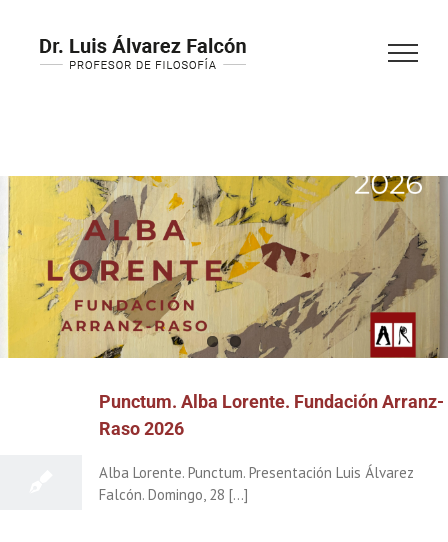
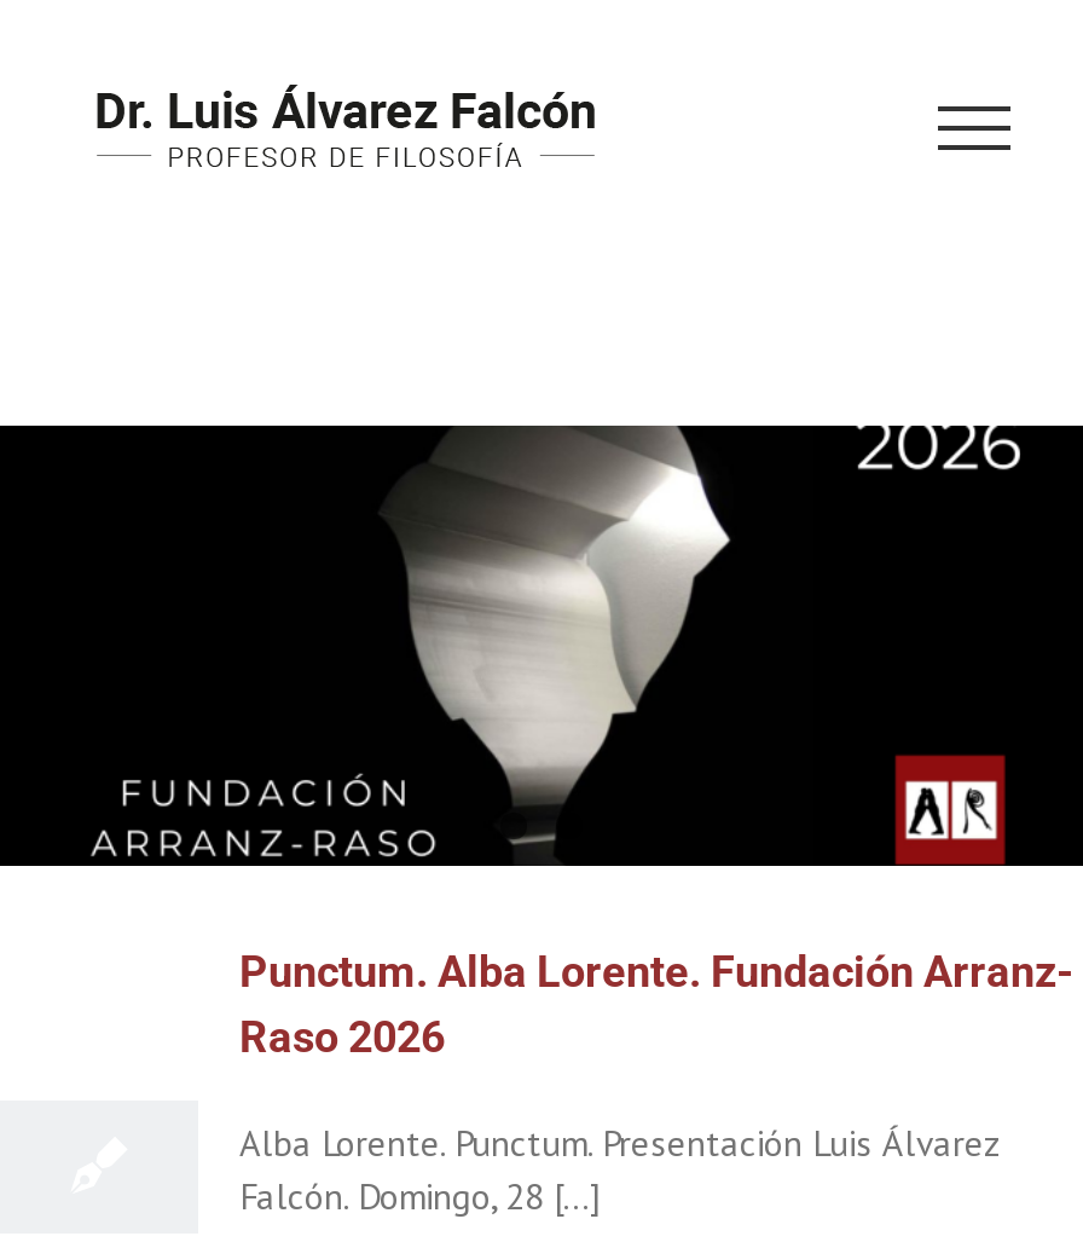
- [image]
+ [image]
